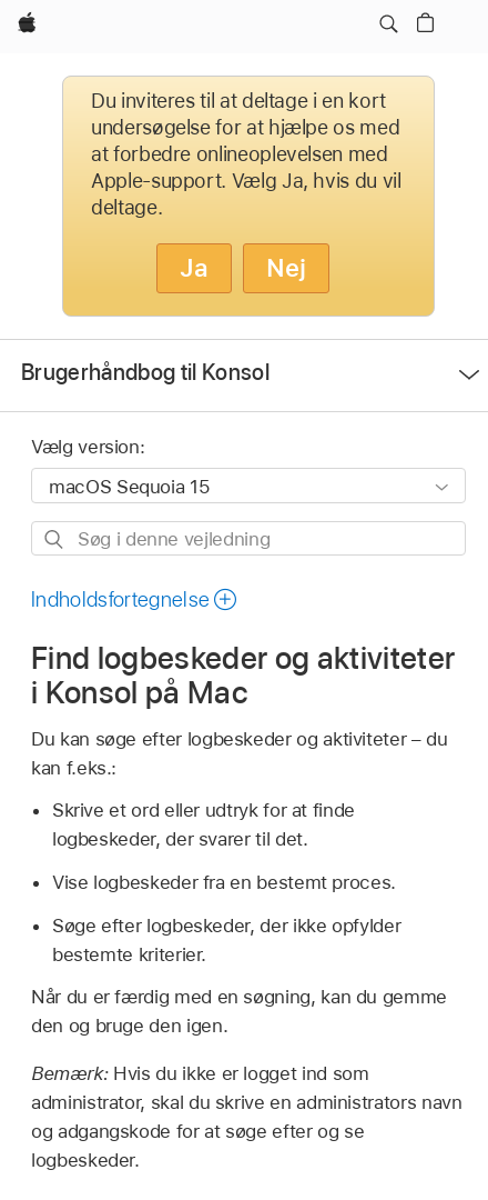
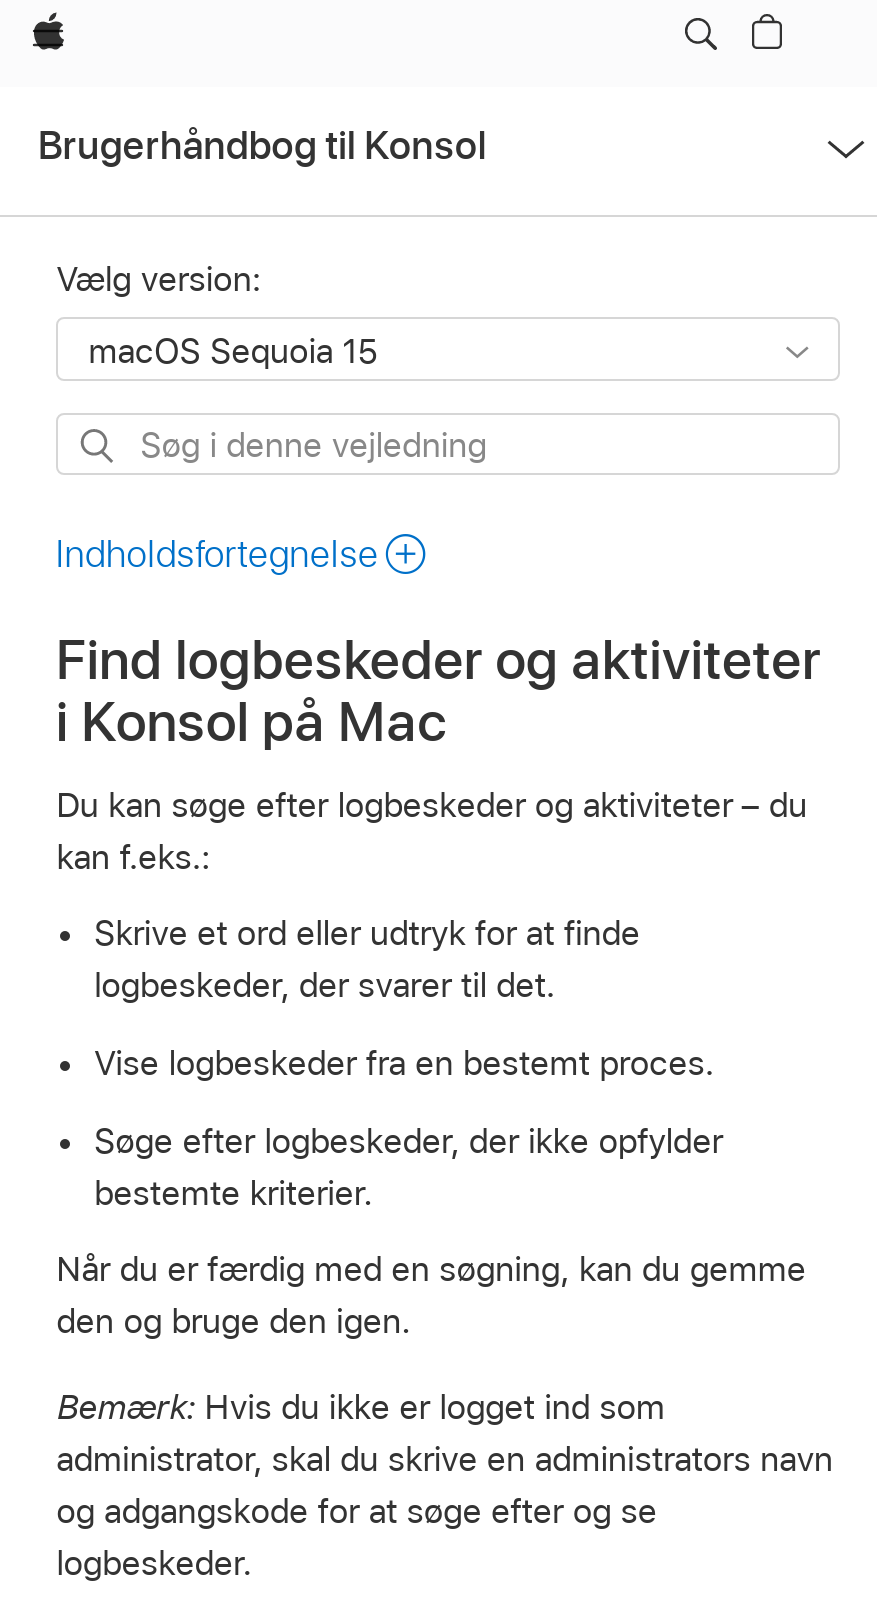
- [image]
- Du inviteres til at deltage i en kort
- undersøgelse for at hjælpe os med
- at forbedre onlineoplevelsen med
- Apple-support. Vælg Ja, hvis du vil
- deltage.
- Ja
- Nej
